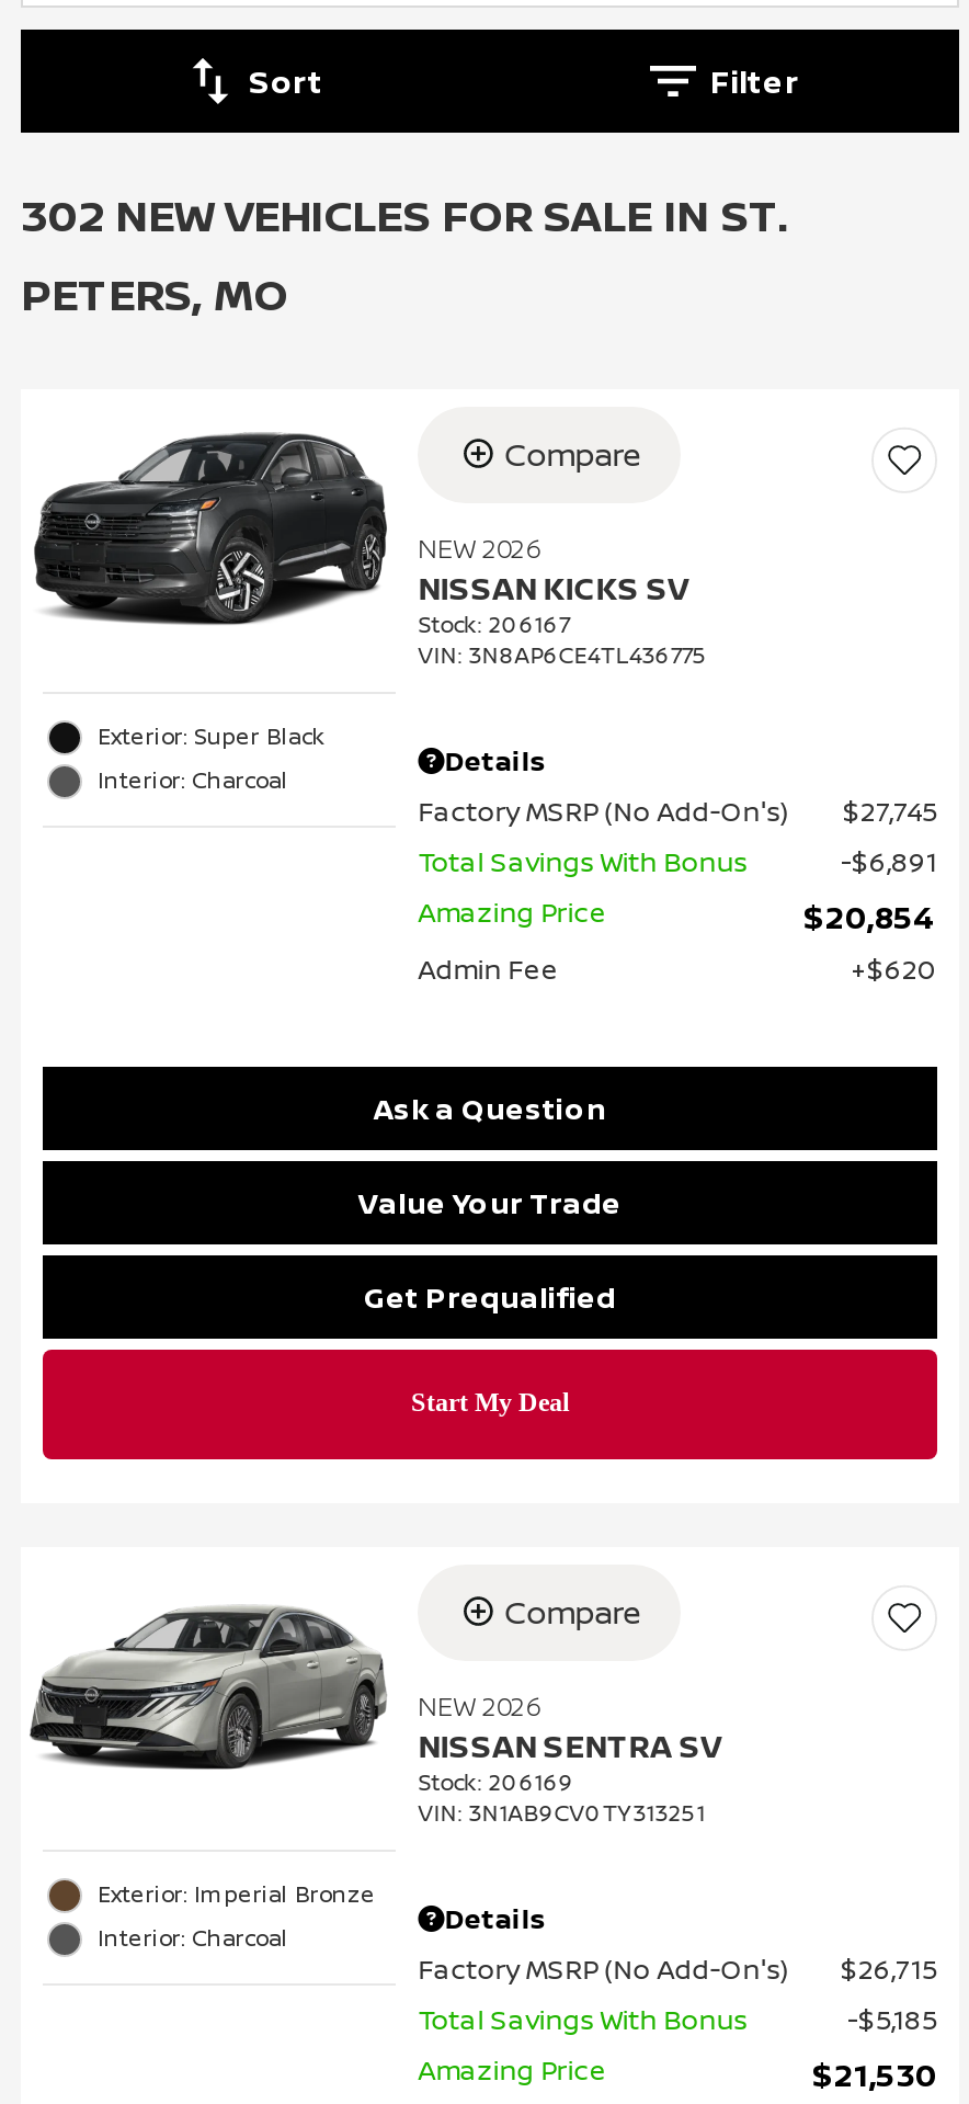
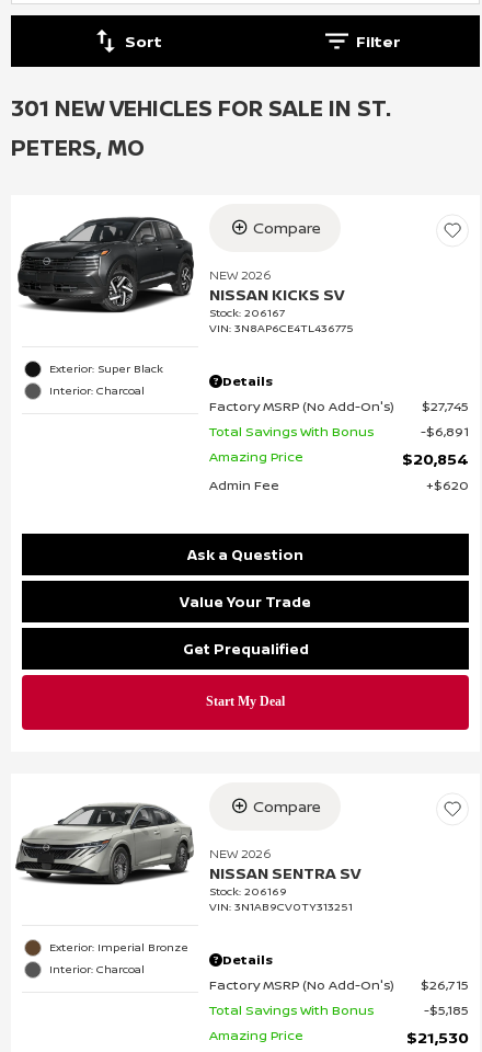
- 302 NEW VEHICLES FOR SALE IN ST.
+ 301 NEW VEHICLES FOR SALE IN ST.
